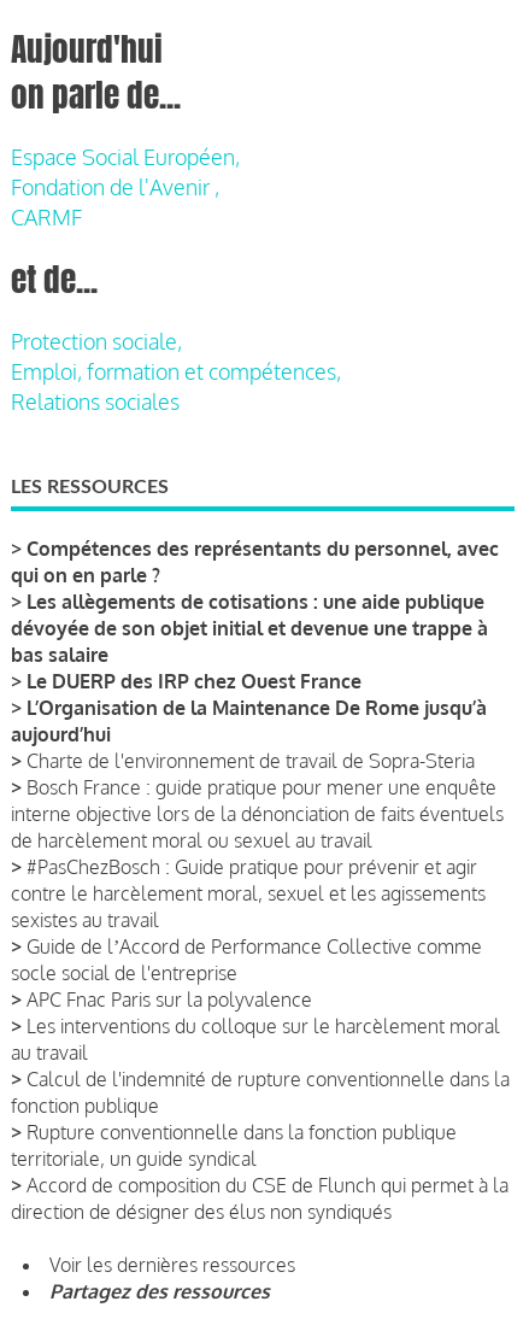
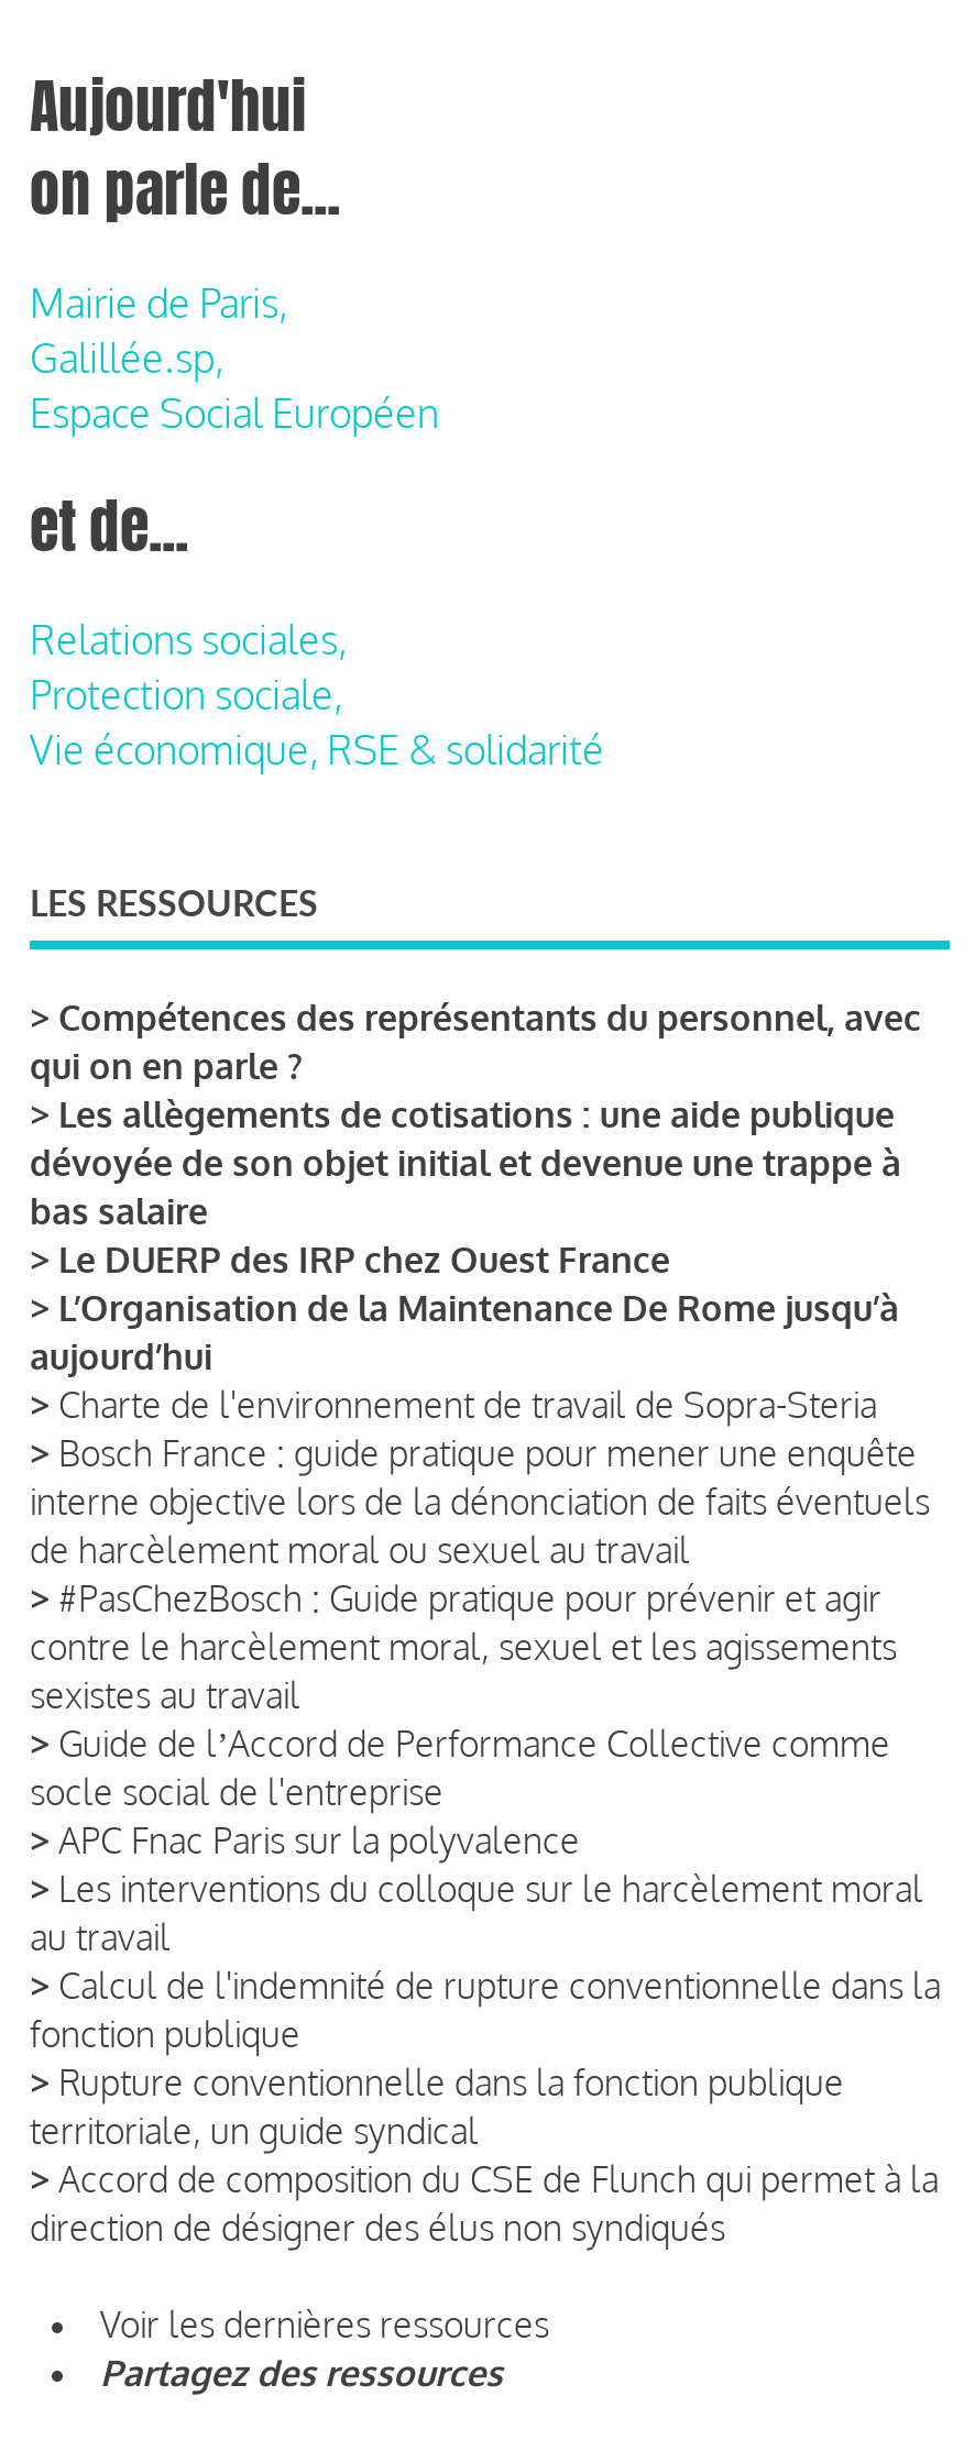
- Espace Social Européen,
- Fondation de l'Avenir ,
- CARMF
+ Mairie de Paris,
+ Galillée.sp,
+ Espace Social Européen

+ Relations sociales,

moved down: Protection sociale,

- Emploi, formation et compétences,
- Relations sociales
+ Vie économique, RSE & solidarité
